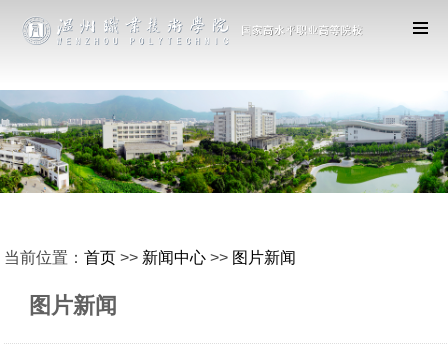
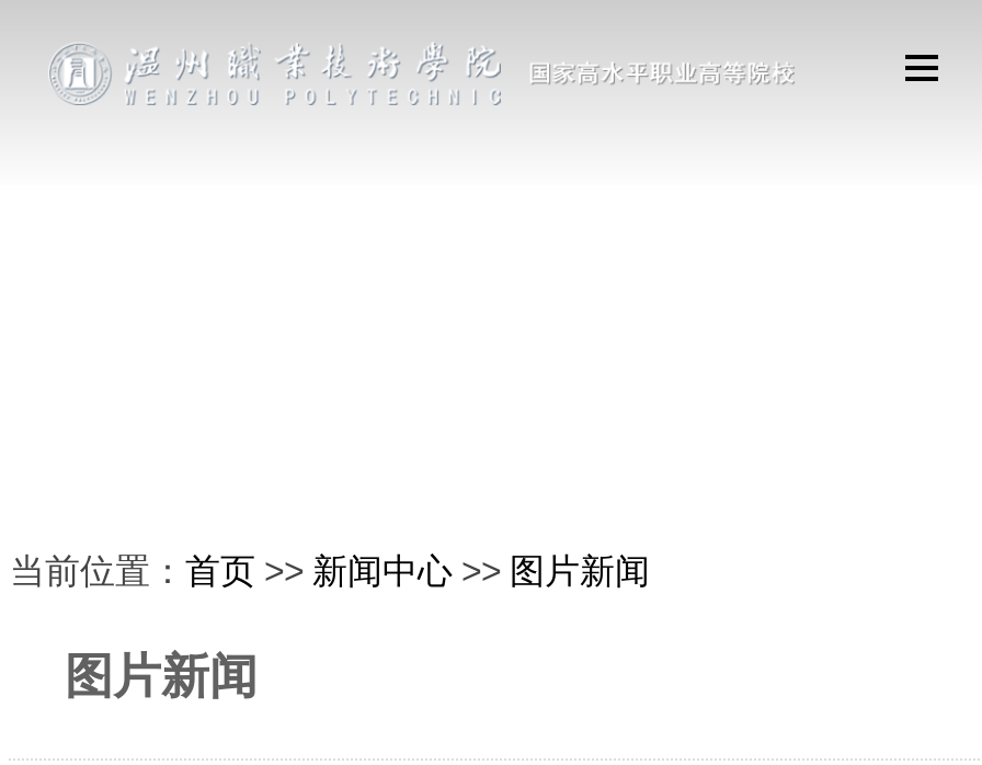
- [image]
